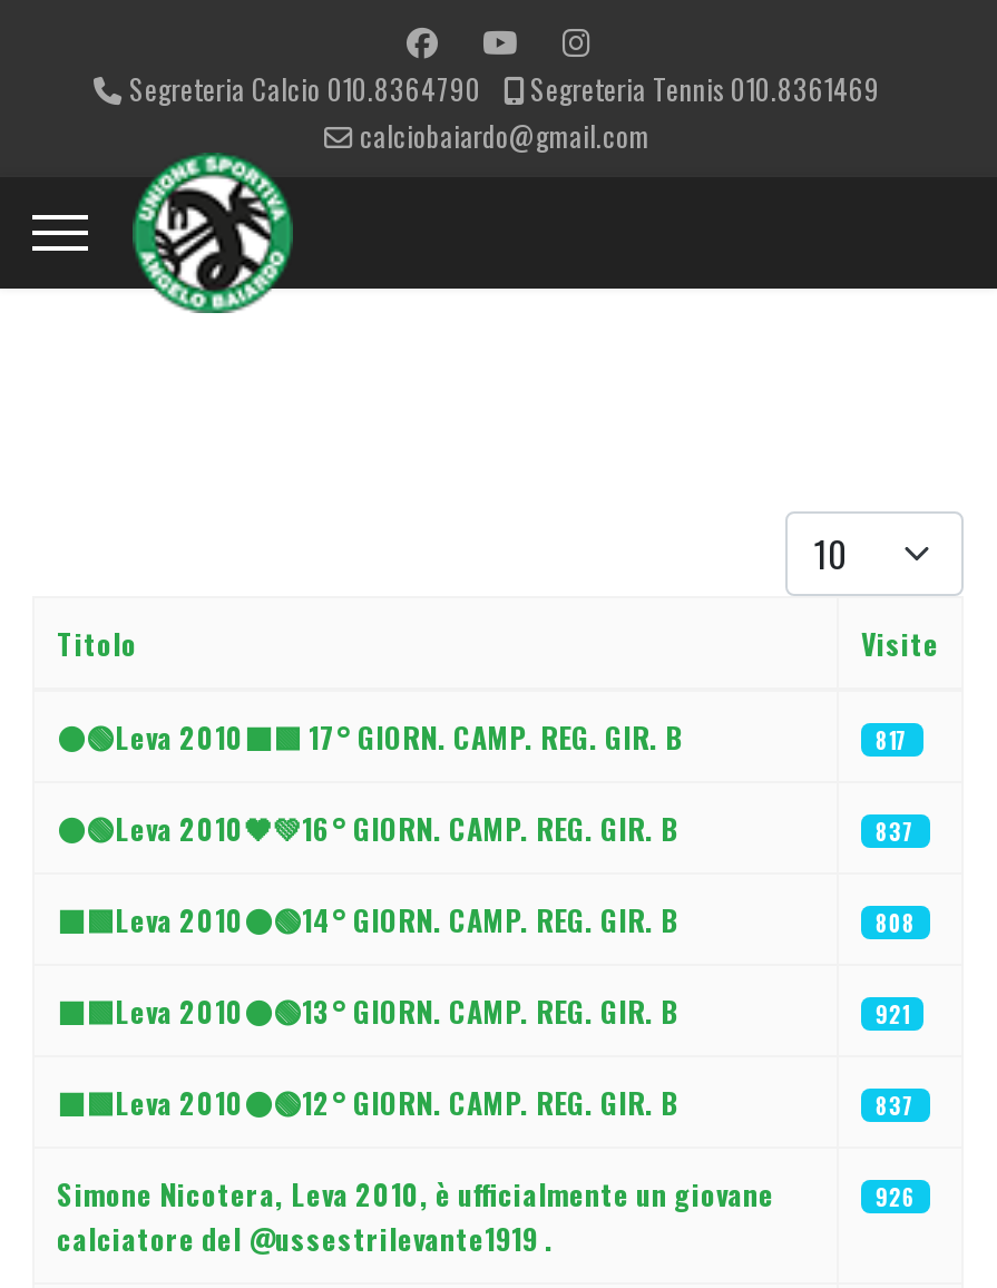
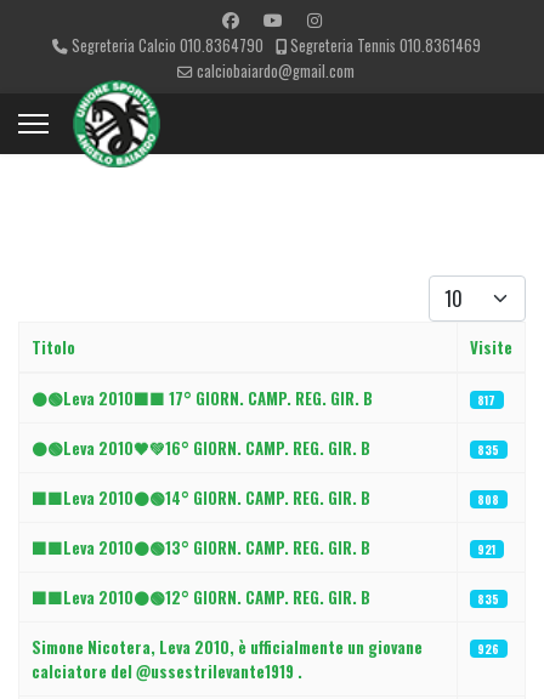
- 837
+ 835

- 837
+ 835
